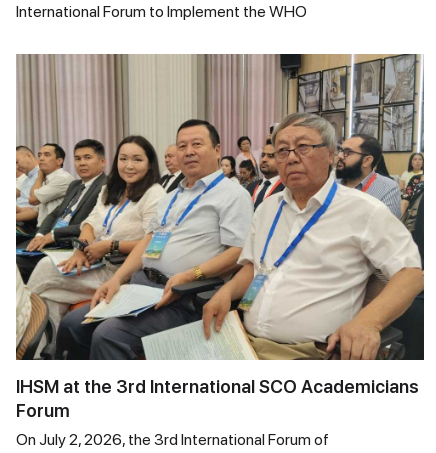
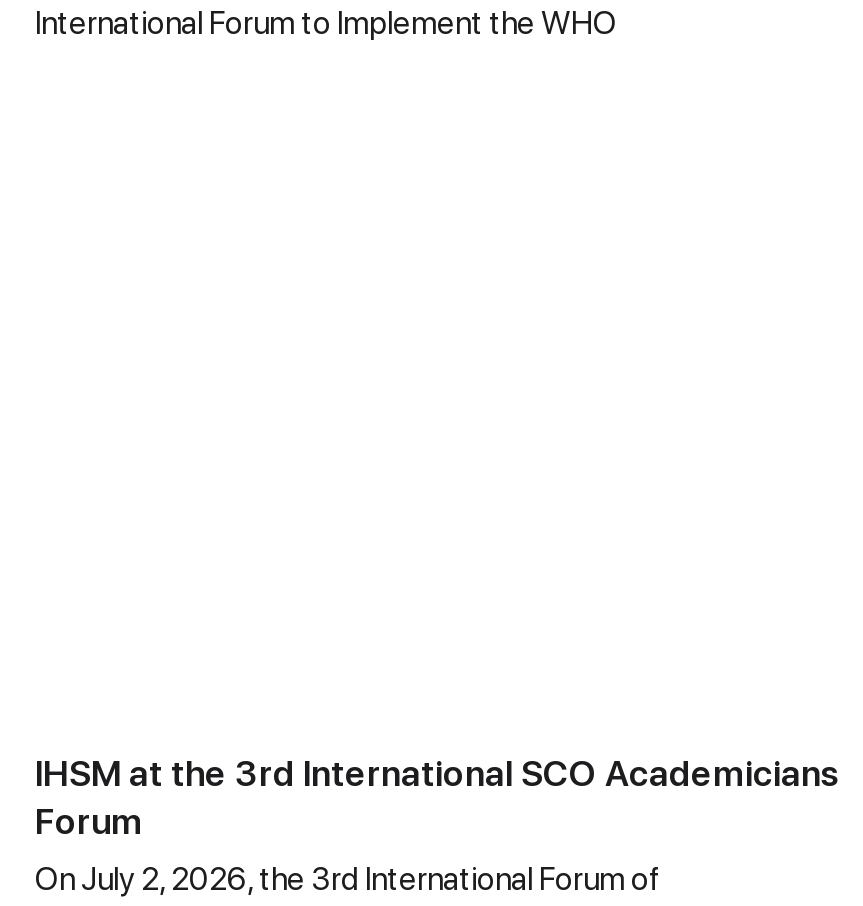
- [image]
